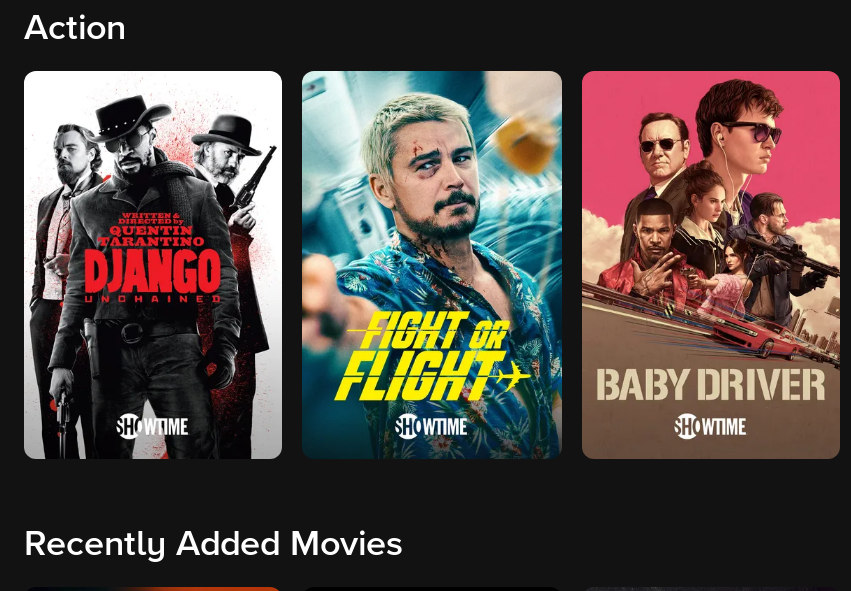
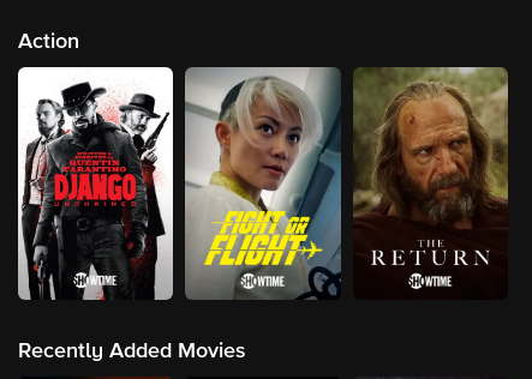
- [image]
+ [image]

- [image]
+ [image]
